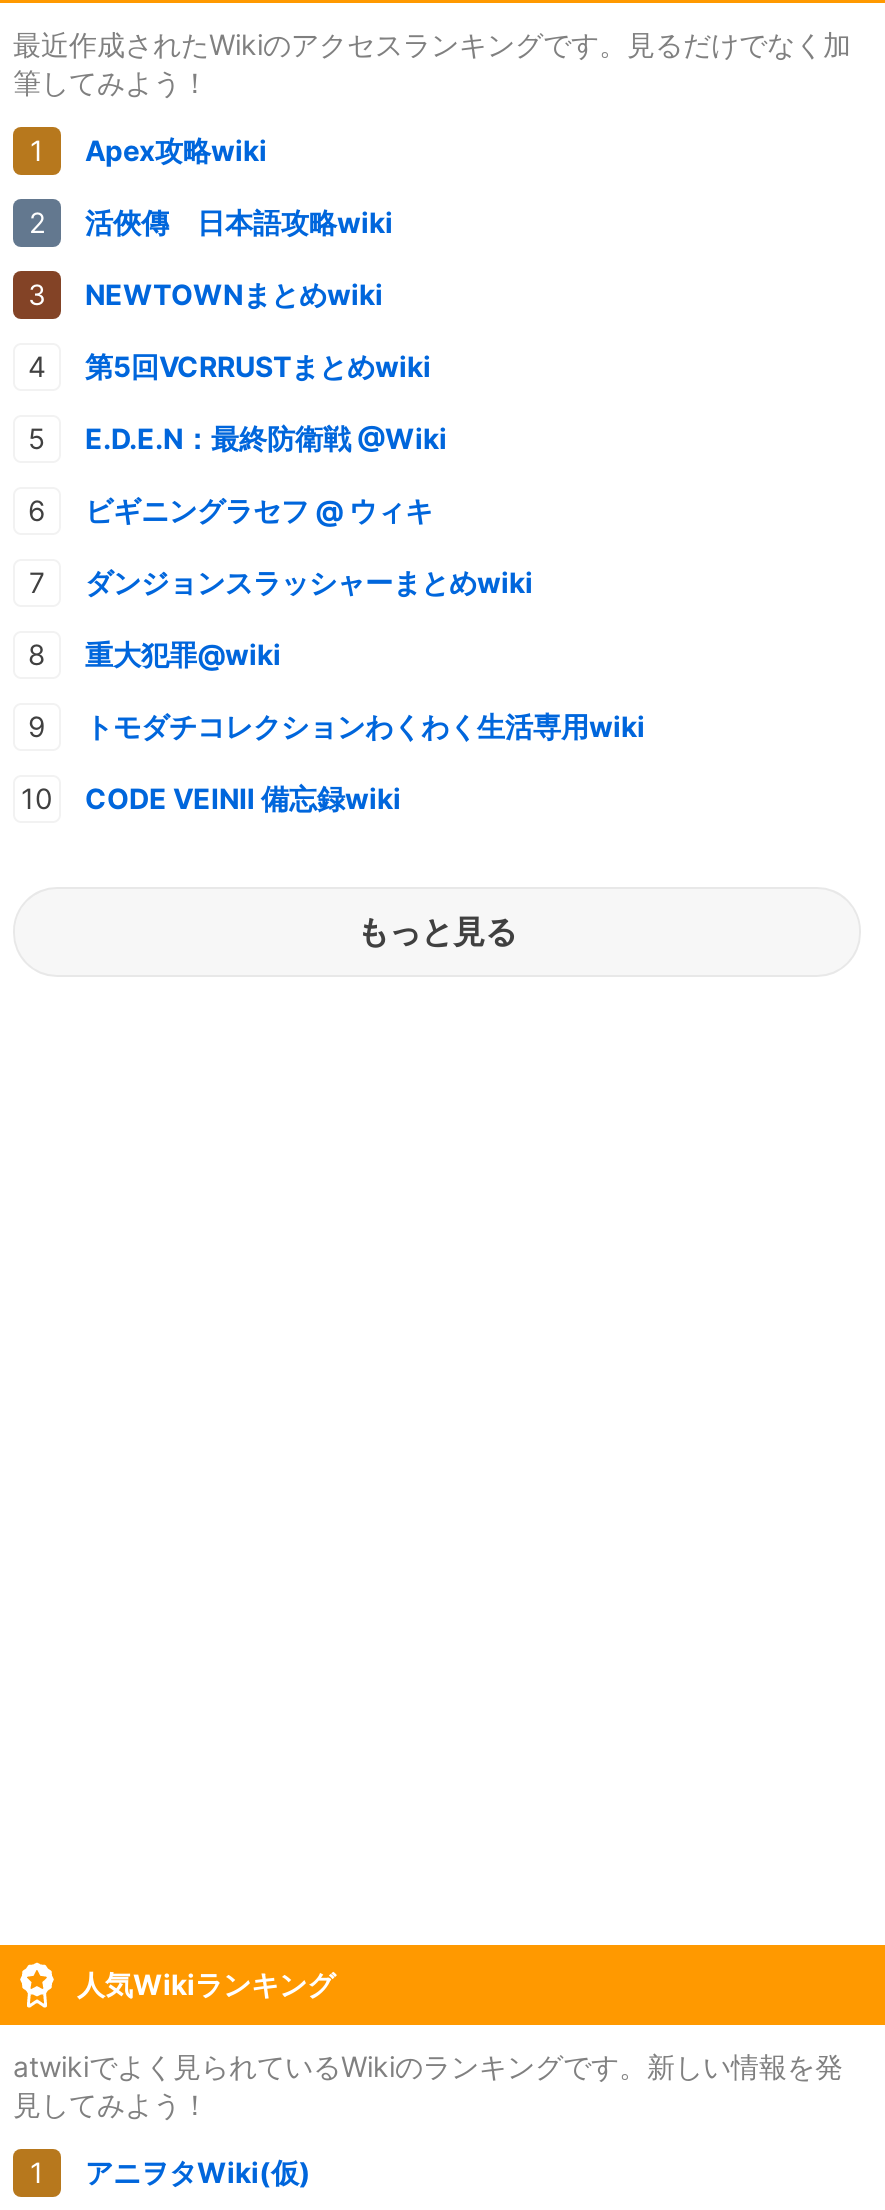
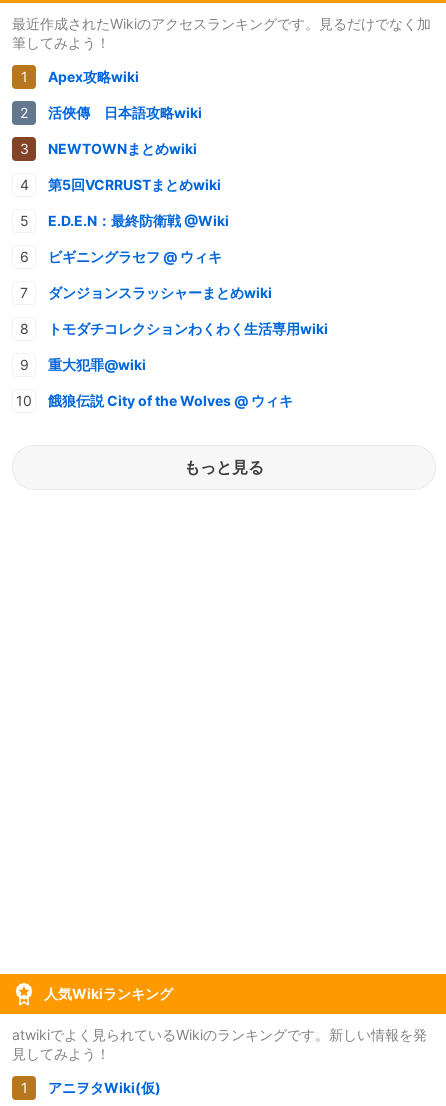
moved down: 重大犯罪@wiki

moved up: トモダチコレクションわくわく生活専用wiki

- CODE VEINⅡ 備忘録wiki
+ 餓狼伝説 City of the Wolves @ ウィキ
